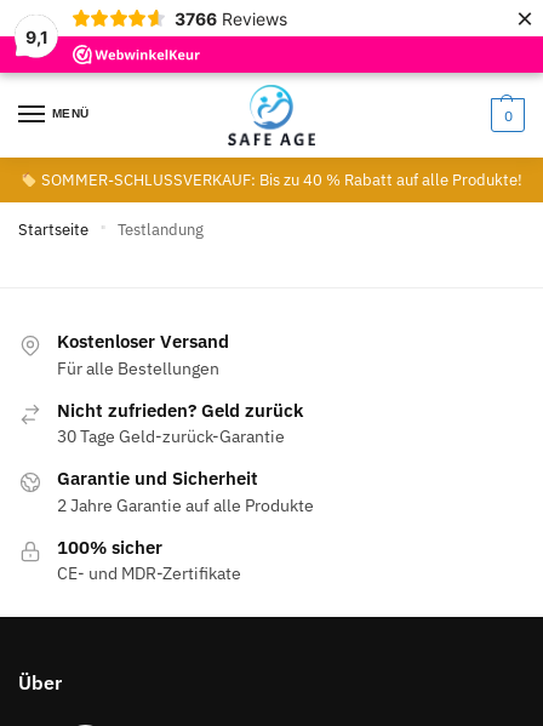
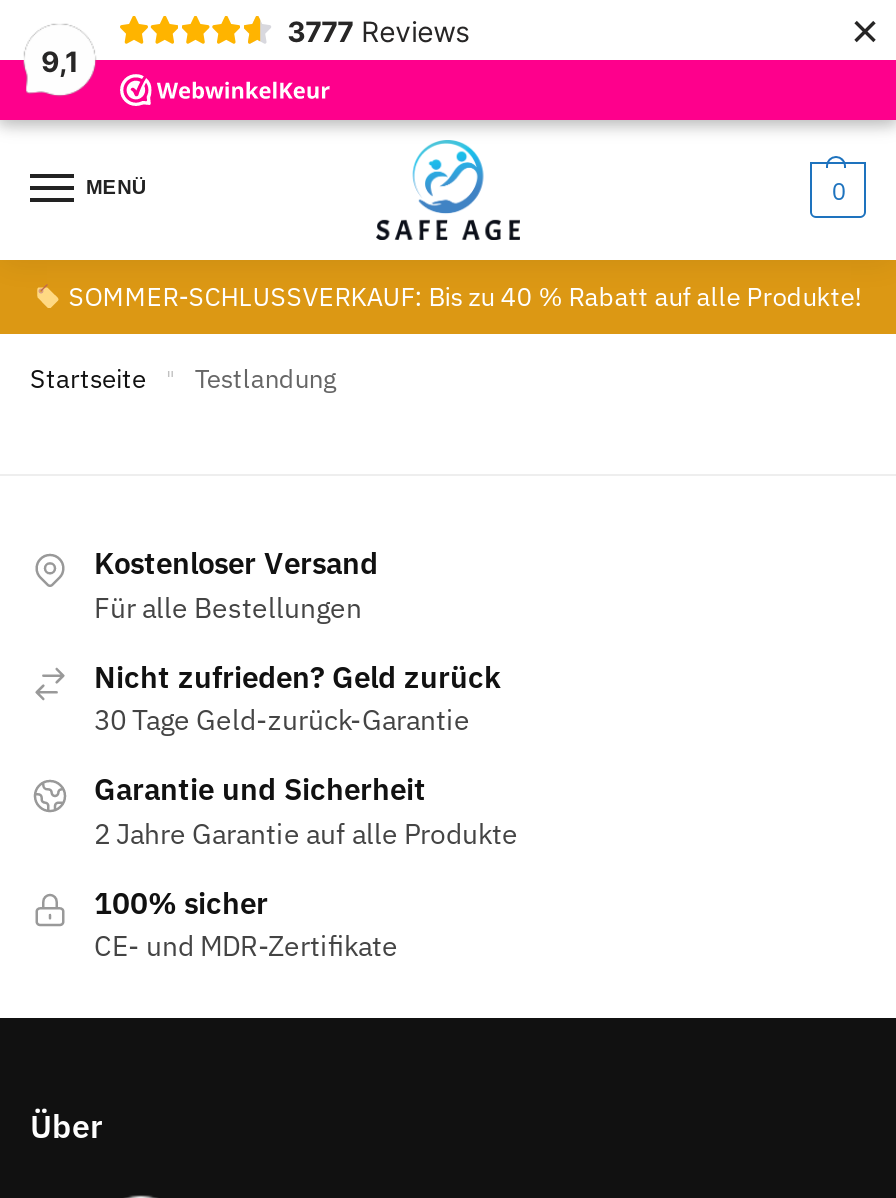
- 3766 Reviews
+ 3777 Reviews
